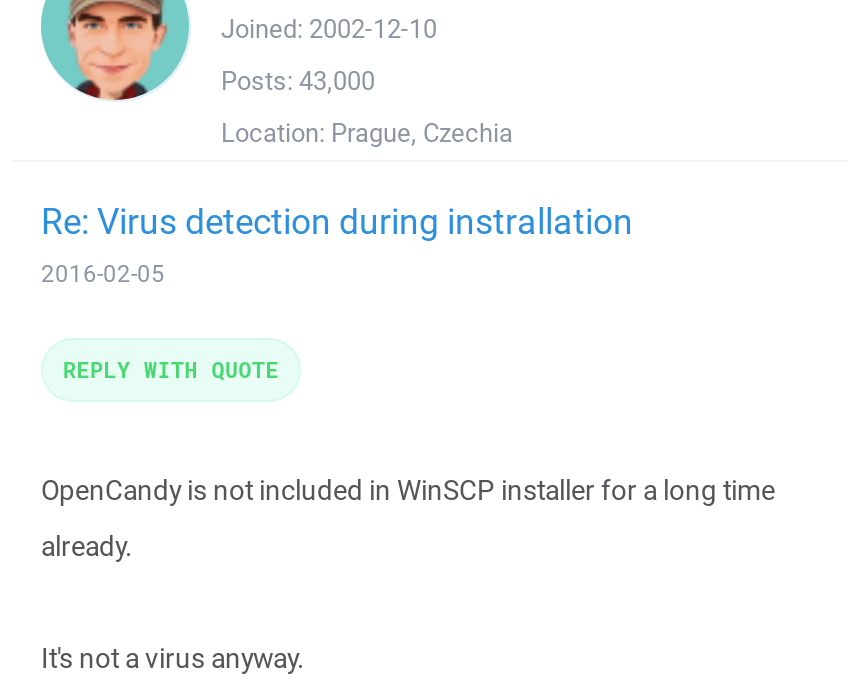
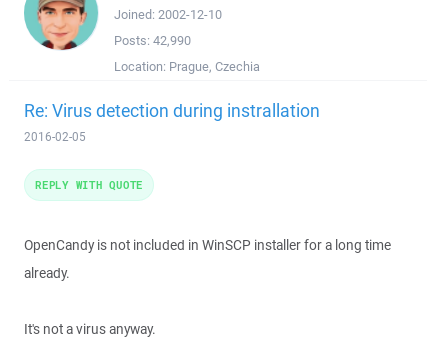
- Posts: 43,000
+ Posts: 42,990
